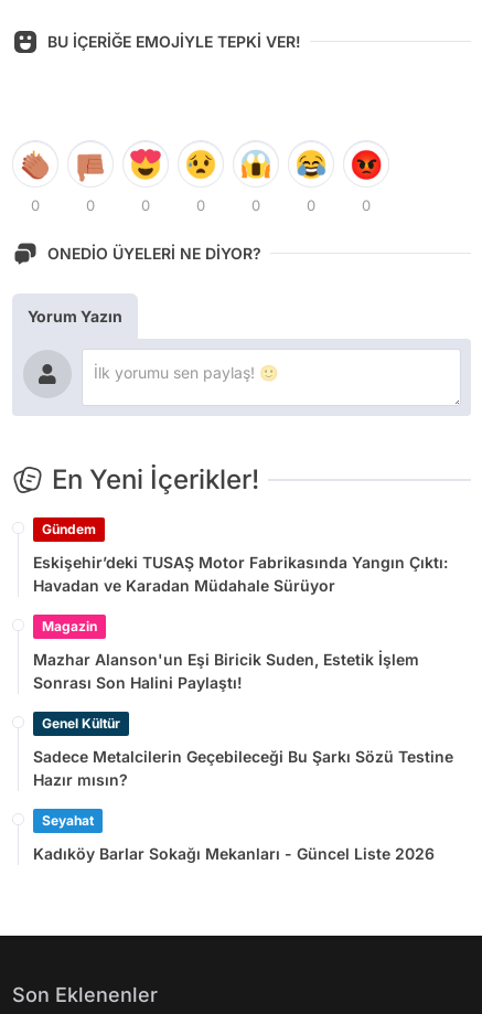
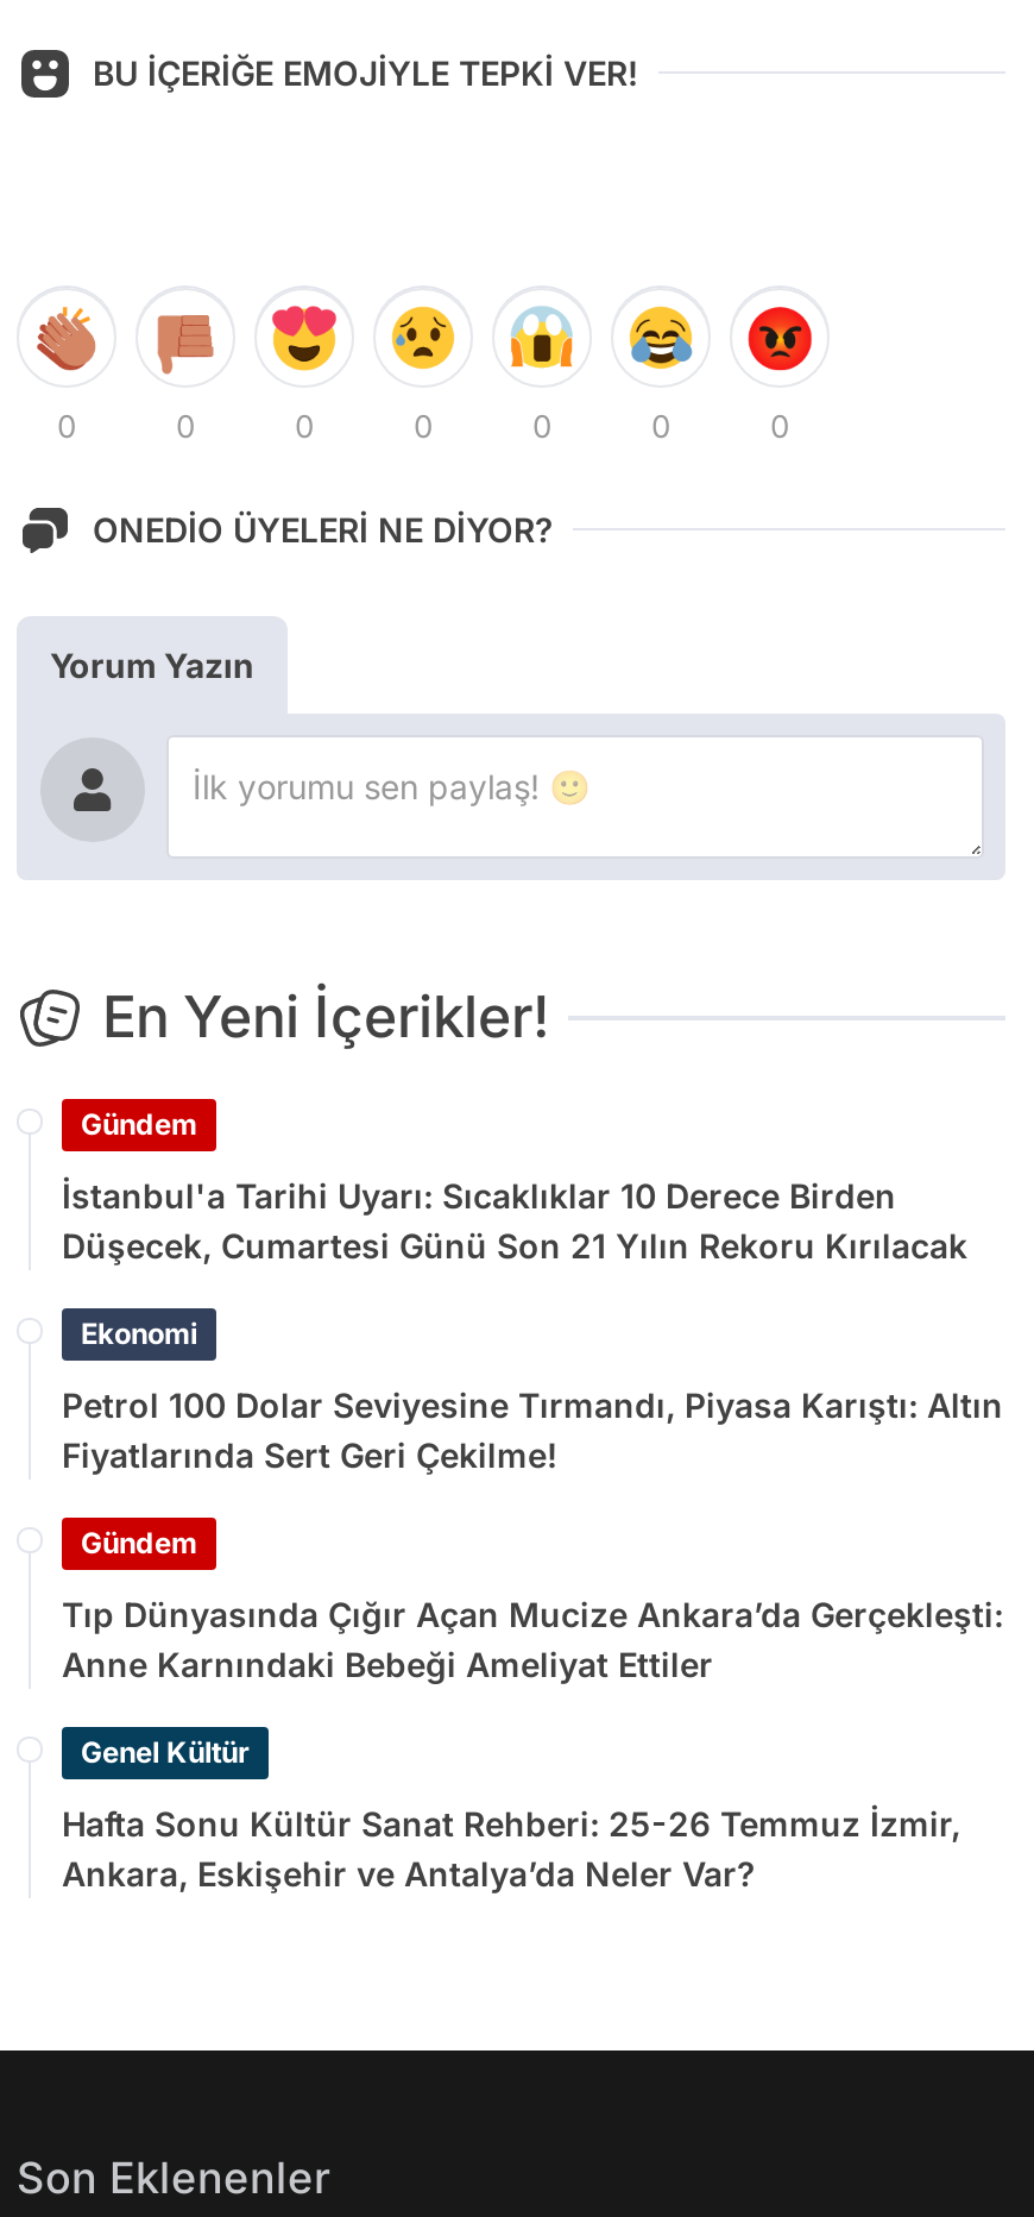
- Eskişehir’deki TUSAŞ Motor Fabrikasında Yangın Çıktı:
- Havadan ve Karadan Müdahale Sürüyor
- Magazin
- Mazhar Alanson'un Eşi Biricik Suden, Estetik İşlem
- Sonrası Son Halini Paylaştı!
+ İstanbul'a Tarihi Uyarı: Sıcaklıklar 10 Derece Birden
+ Düşecek, Cumartesi Günü Son 21 Yılın Rekoru Kırılacak
+ Ekonomi
+ Petrol 100 Dolar Seviyesine Tırmandı, Piyasa Karıştı: Altın
+ Fiyatlarında Sert Geri Çekilme!
+ Gündem
+ Tıp Dünyasında Çığır Açan Mucize Ankara’da Gerçekleşti:
+ Anne Karnındaki Bebeği Ameliyat Ettiler

moved down: Genel Kültür

- Sadece Metalcilerin Geçebileceği Bu Şarkı Sözü Testine
- Hazır mısın?
- Seyahat
- Kadıköy Barlar Sokağı Mekanları - Güncel Liste 2026
+ Hafta Sonu Kültür Sanat Rehberi: 25-26 Temmuz İzmir,
+ Ankara, Eskişehir ve Antalya’da Neler Var?
